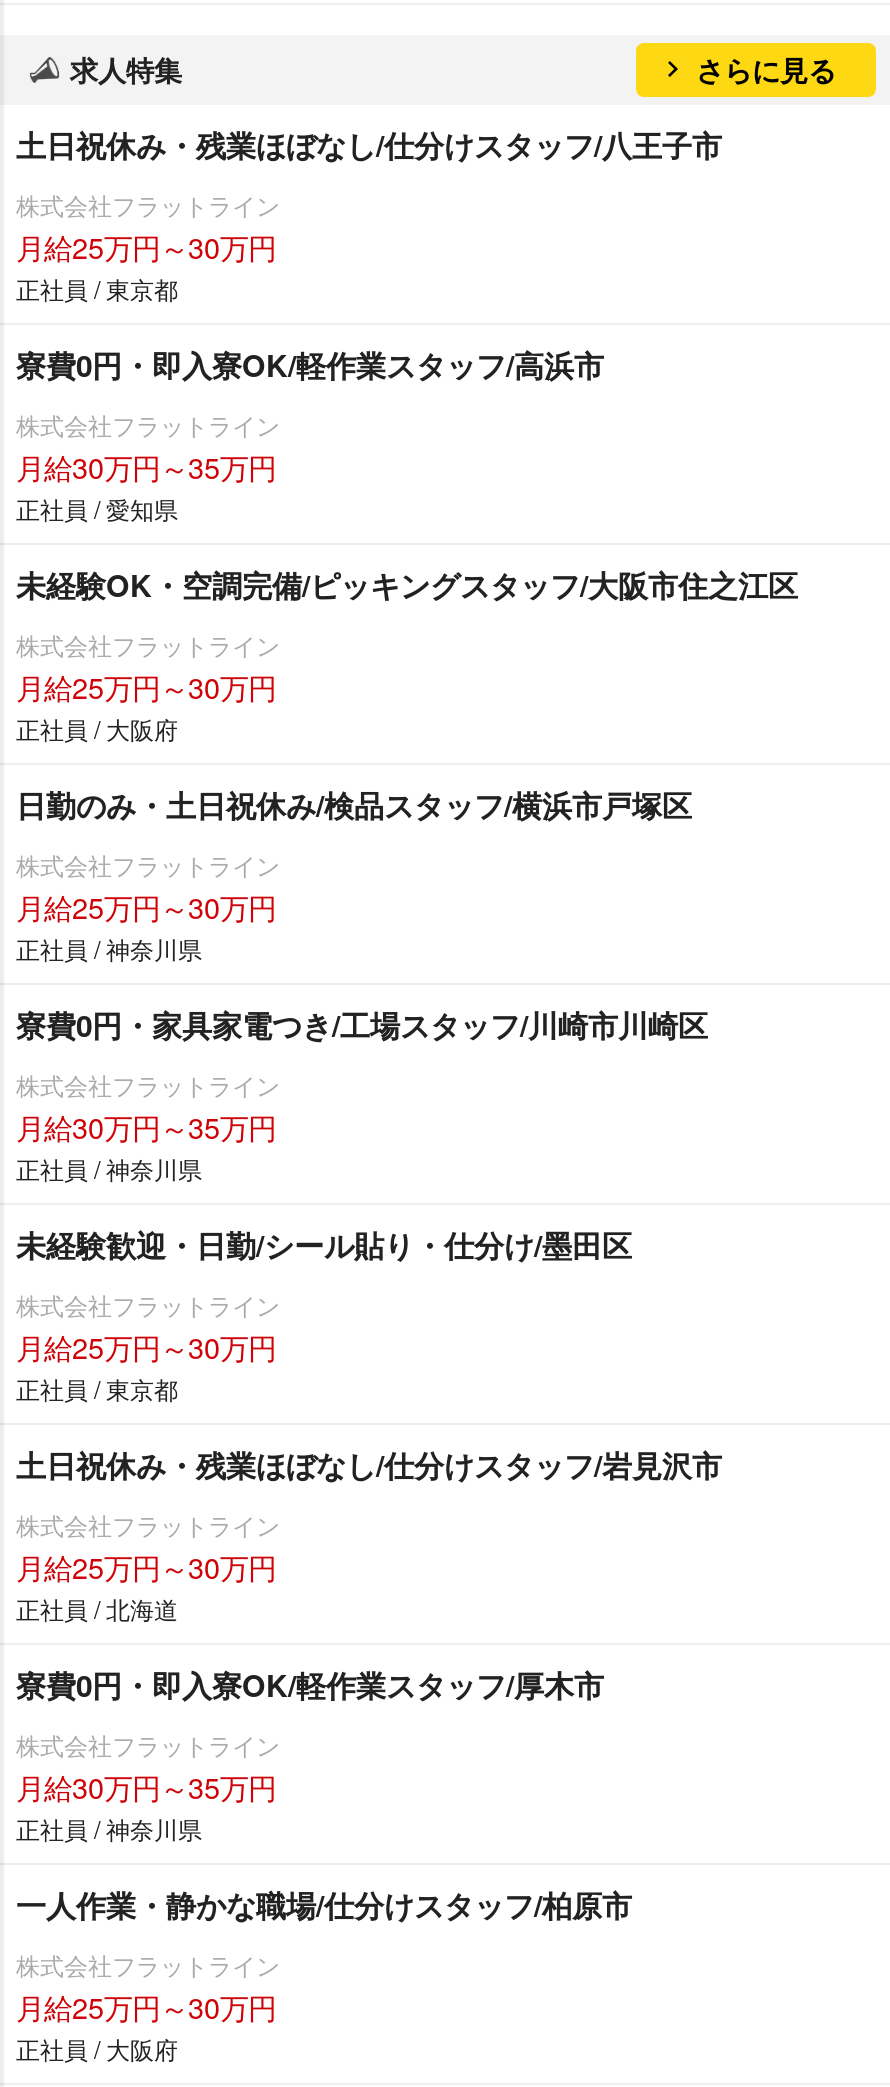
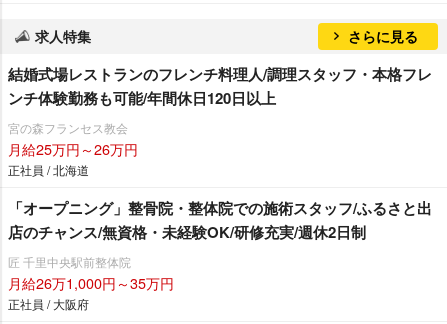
- 土日祝休み・残業ほぼなし/仕分けスタッフ/八王子市
- 株式会社フラットライン
- 月給25万円～30万円
- 正社員 / 東京都
- 寮費0円・即入寮OK/軽作業スタッフ/高浜市
- 株式会社フラットライン
- 月給30万円～35万円
- 正社員 / 愛知県
- 未経験OK・空調完備/ピッキングスタッフ/大阪市住之江区
- 株式会社フラットライン
- 月給25万円～30万円
- 正社員 / 大阪府
- 日勤のみ・土日祝休み/検品スタッフ/横浜市戸塚区
- 株式会社フラットライン
- 月給25万円～30万円
- 正社員 / 神奈川県
- 寮費0円・家具家電つき/工場スタッフ/川崎市川崎区
- 株式会社フラットライン
- 月給30万円～35万円
- 正社員 / 神奈川県
- 未経験歓迎・日勤/シール貼り・仕分け/墨田区
- 株式会社フラットライン
- 月給25万円～30万円
- 正社員 / 東京都
- 土日祝休み・残業ほぼなし/仕分けスタッフ/岩見沢市
- 株式会社フラットライン
- 月給25万円～30万円
+ 結婚式場レストランのフレンチ料理人/調理スタッフ・本格フレ
+ ンチ体験勤務も可能/年間休日120日以上
+ 宮の森フランセス教会
+ 月給25万円～26万円

- 寮費0円・即入寮OK/軽作業スタッフ/厚木市
- 株式会社フラットライン
- 月給30万円～35万円
- 正社員 / 神奈川県
- 一人作業・静かな職場/仕分けスタッフ/柏原市
- 株式会社フラットライン
- 月給25万円～30万円
+ 「オープニング」整骨院・整体院での施術スタッフ/ふるさと出
+ 店のチャンス/無資格・未経験OK/研修充実/週休2日制
+ 匠 千里中央駅前整体院
+ 月給26万1,000円～35万円
